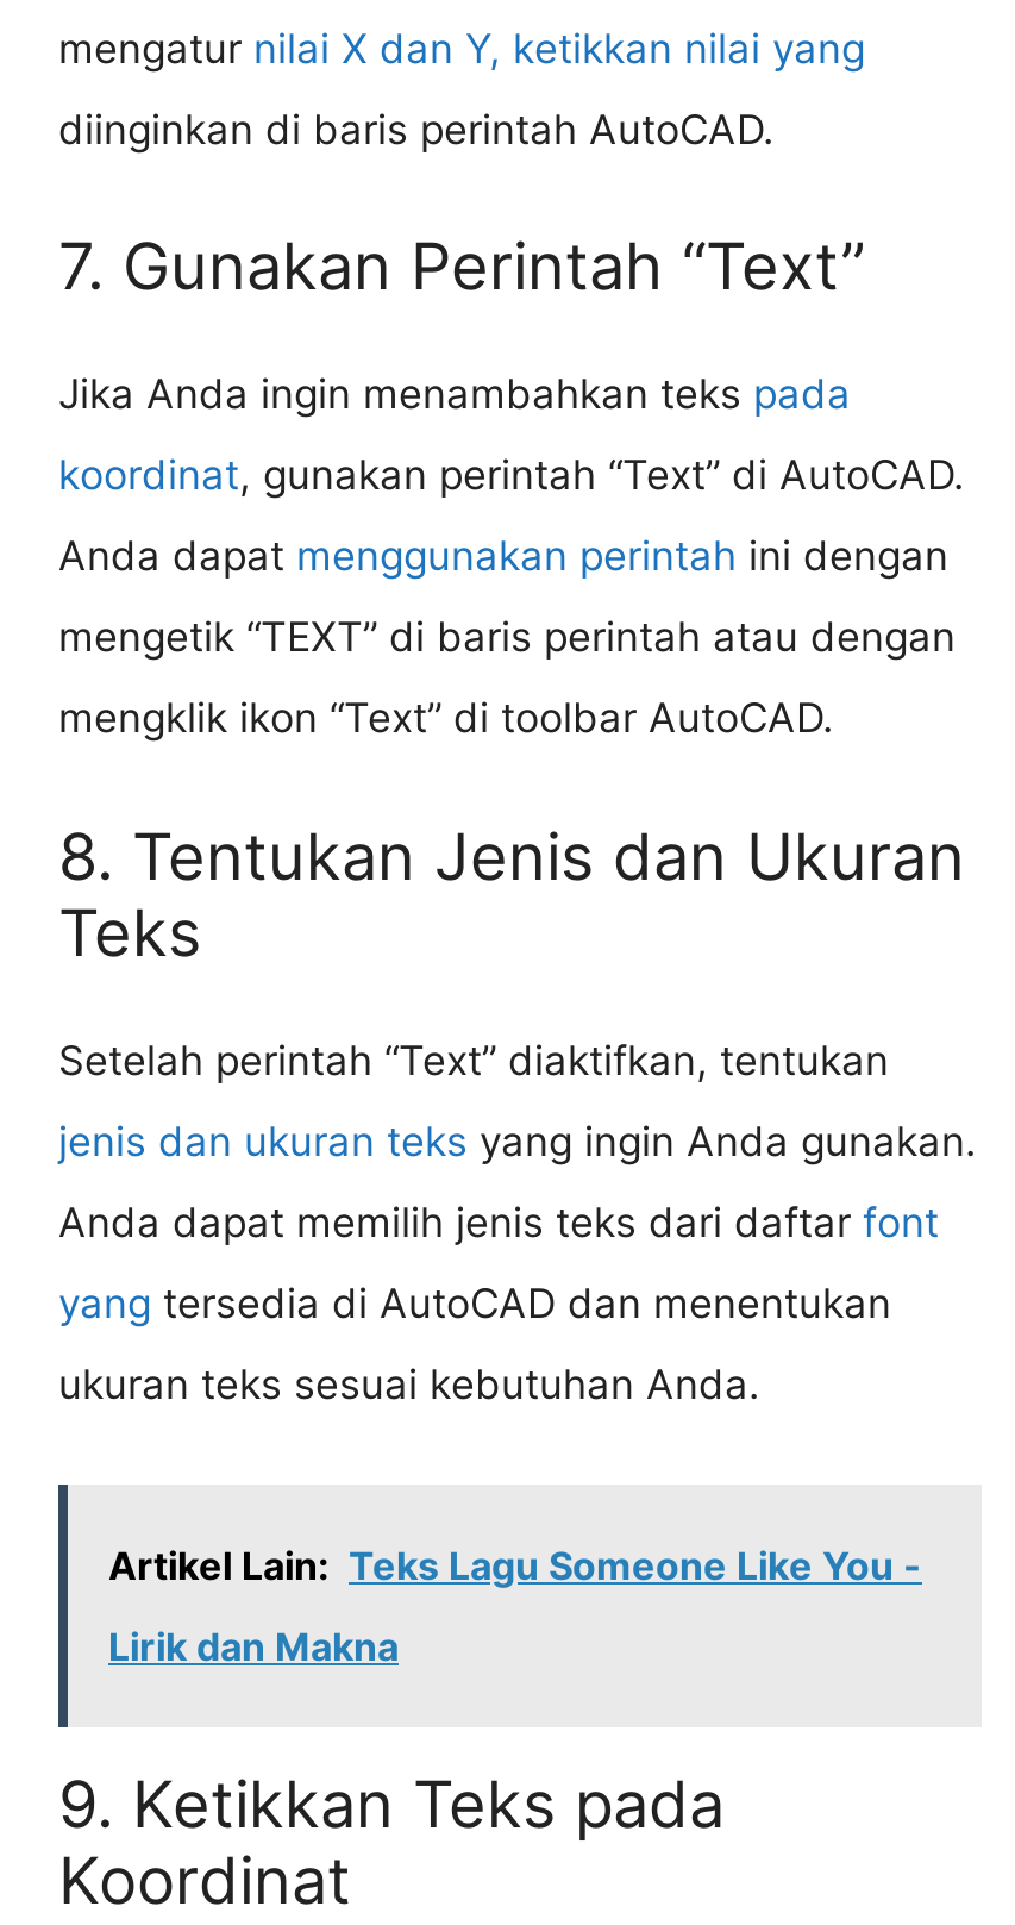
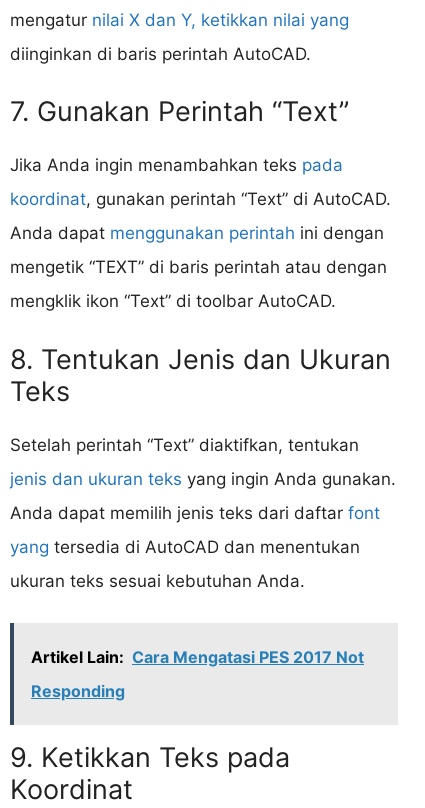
- Artikel Lain: Teks Lagu Someone Like You -
+ Artikel Lain: Cara Mengatasi PES 2017 Not

- Lirik dan Makna
+ Responding
